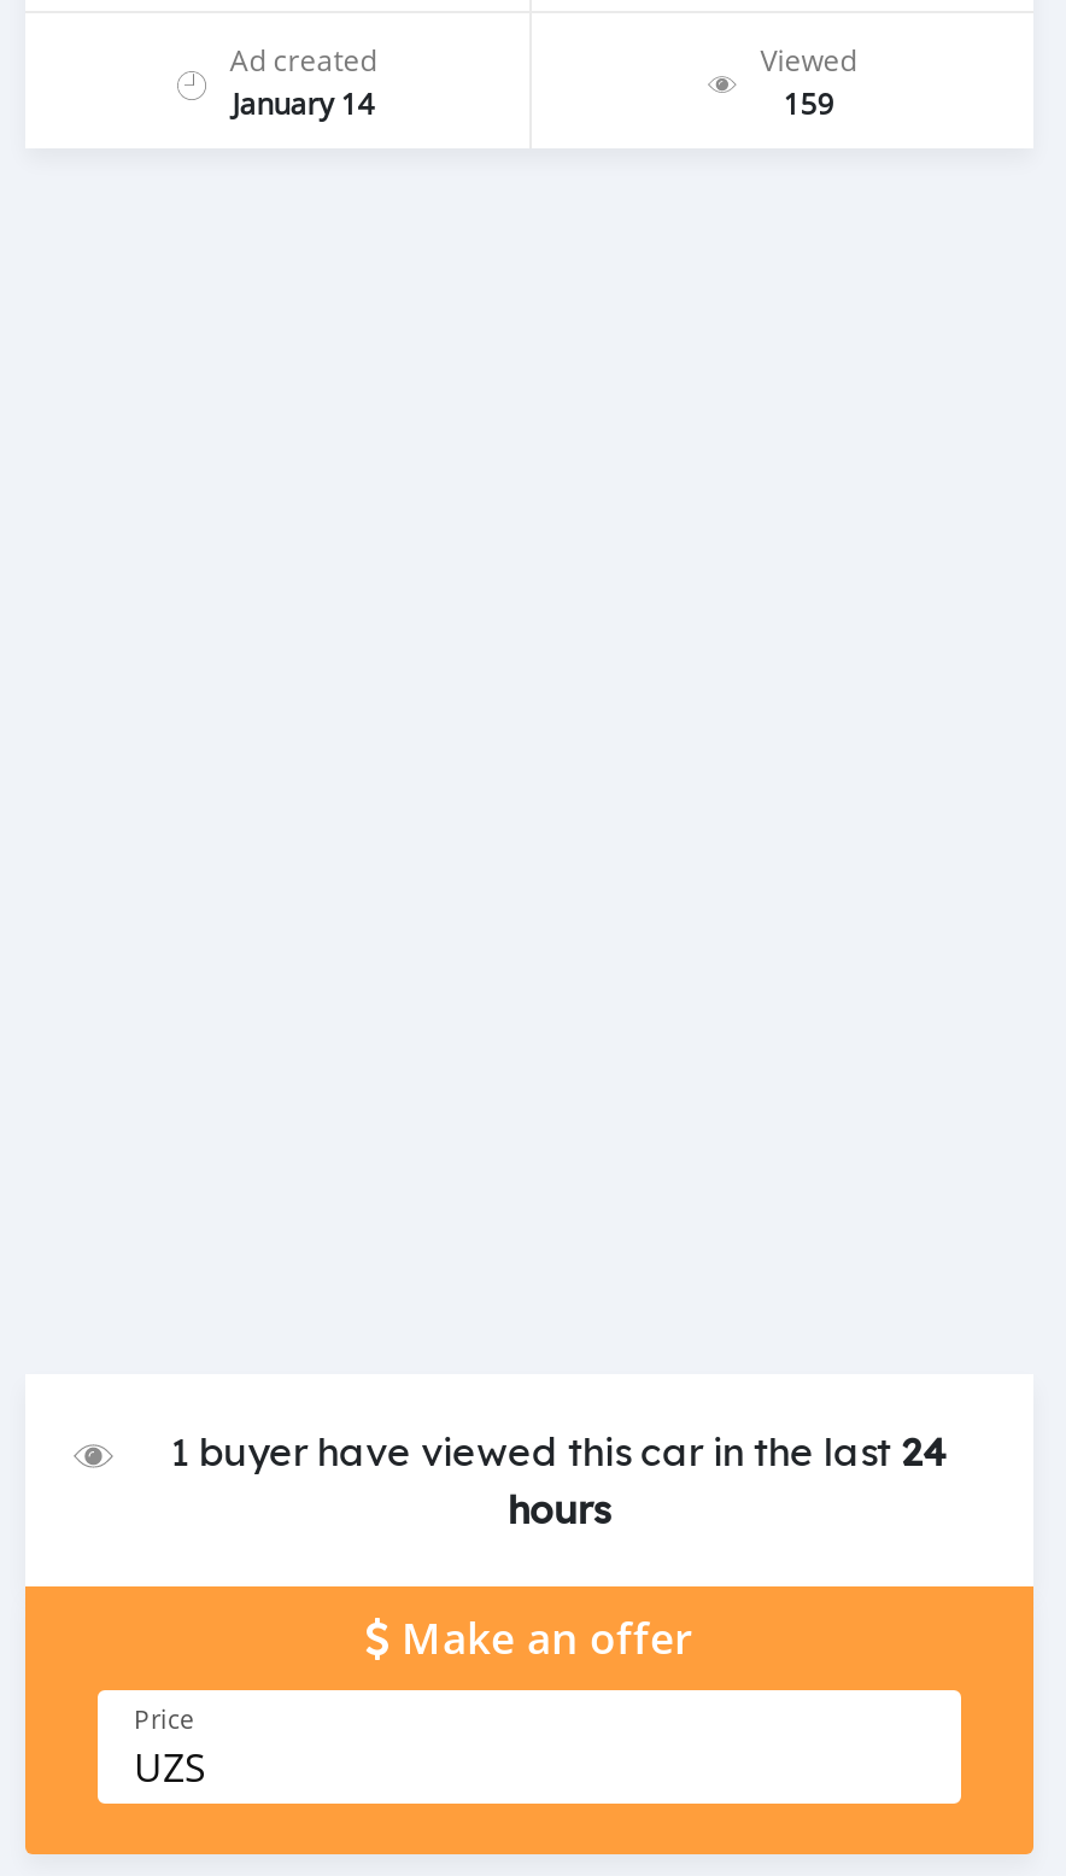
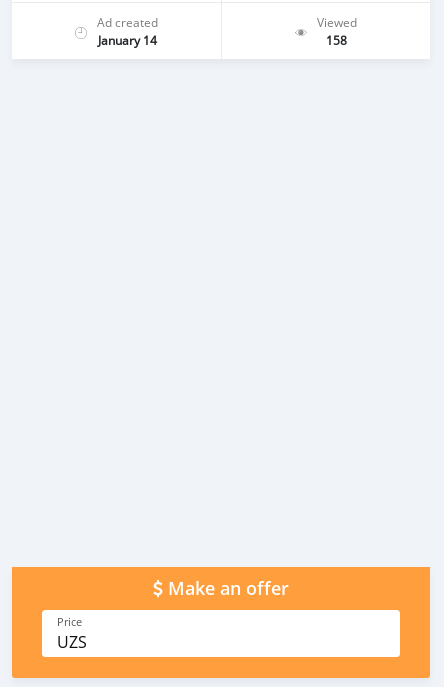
- 159
+ 158

- 1 buyer have viewed this car in the last 24
- hours
